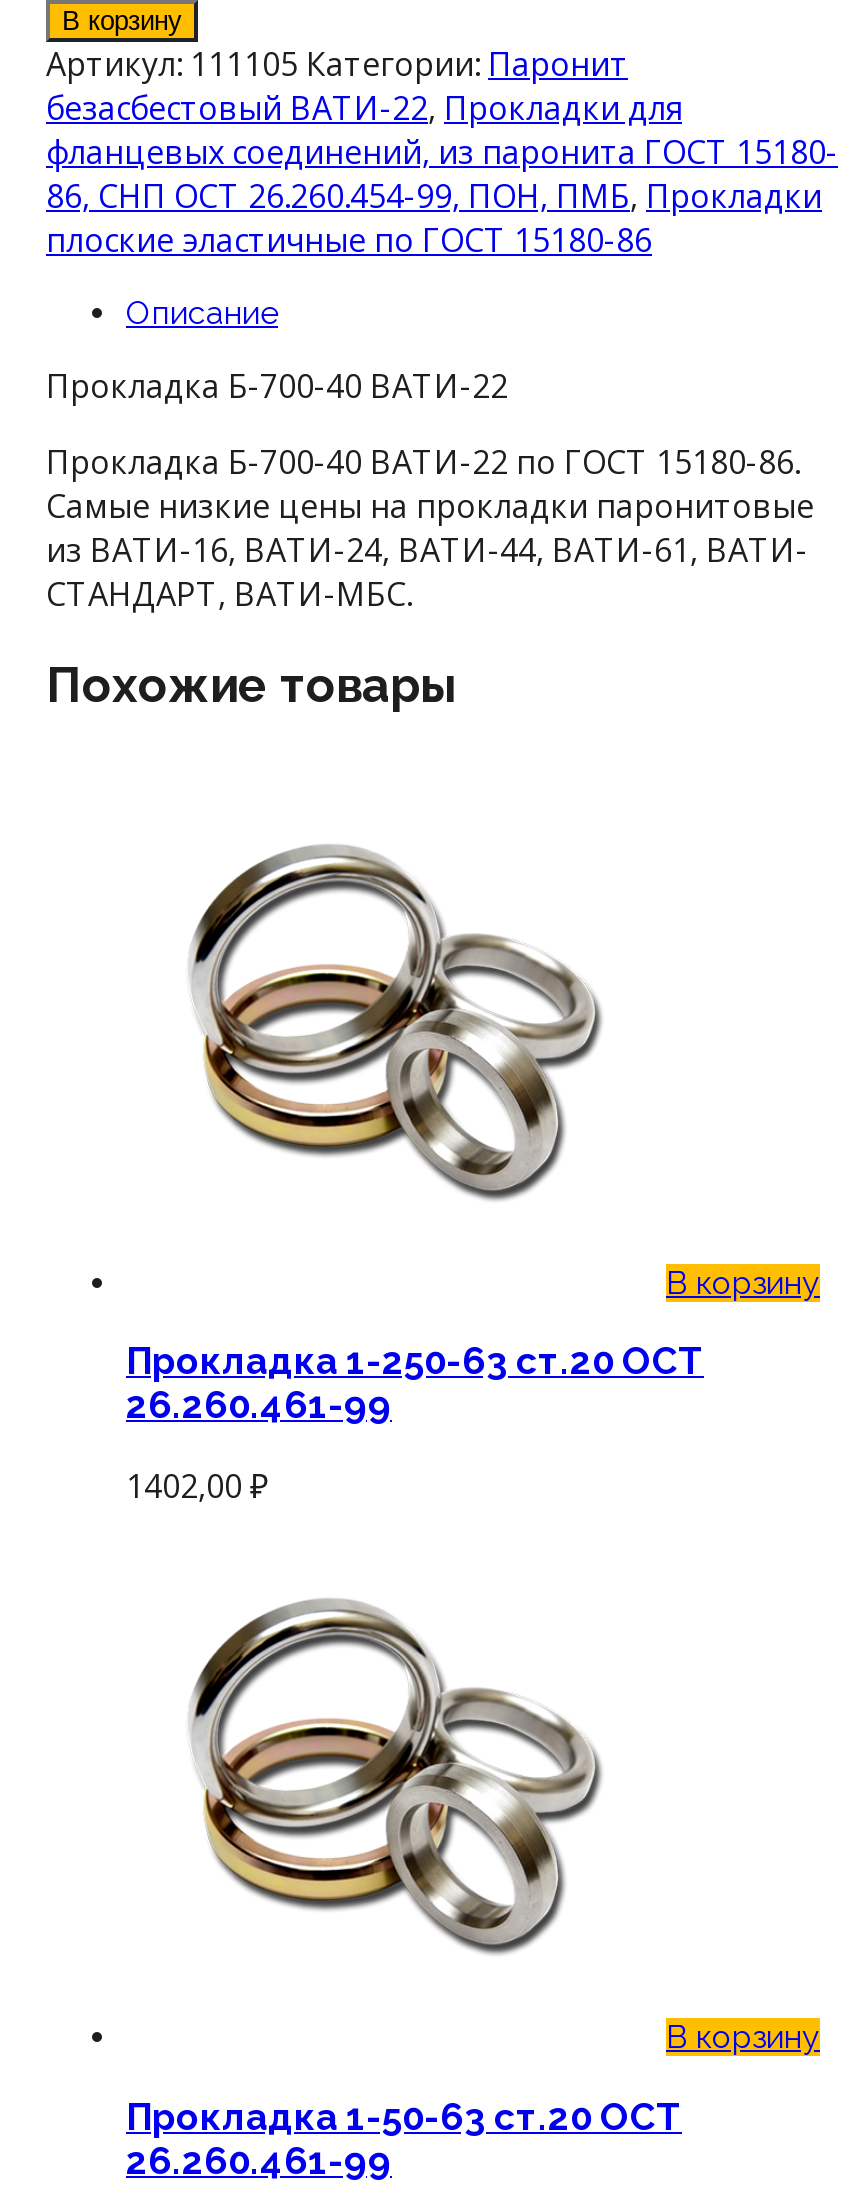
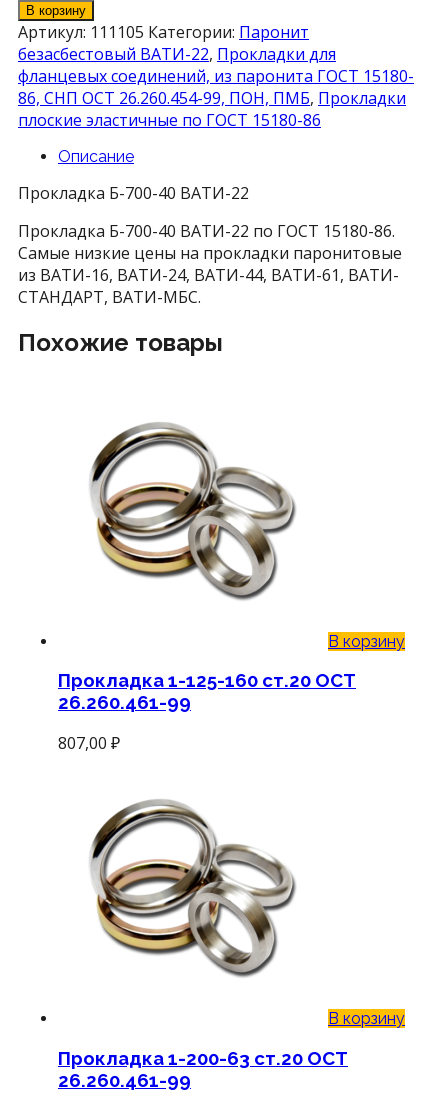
- Прокладка 1-250-63 ст.20 ОСТ
+ Прокладка 1-125-160 ст.20 ОСТ

- 1402,00 ₽
+ 807,00 ₽

- Прокладка 1-50-63 ст.20 ОСТ
+ Прокладка 1-200-63 ст.20 ОСТ
